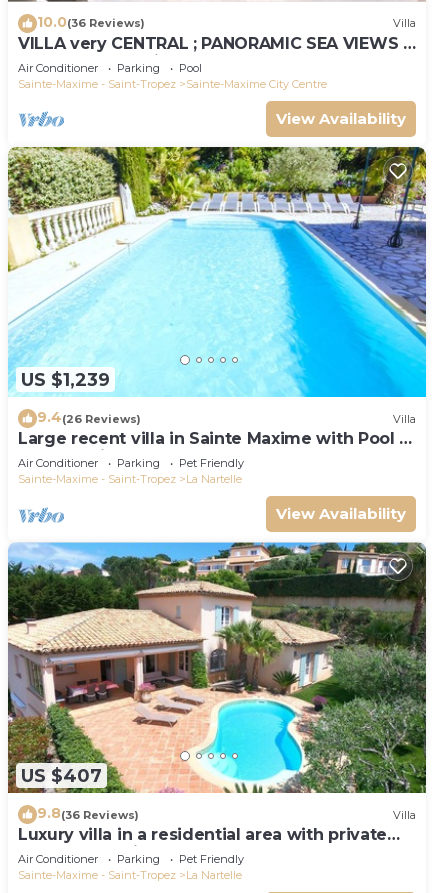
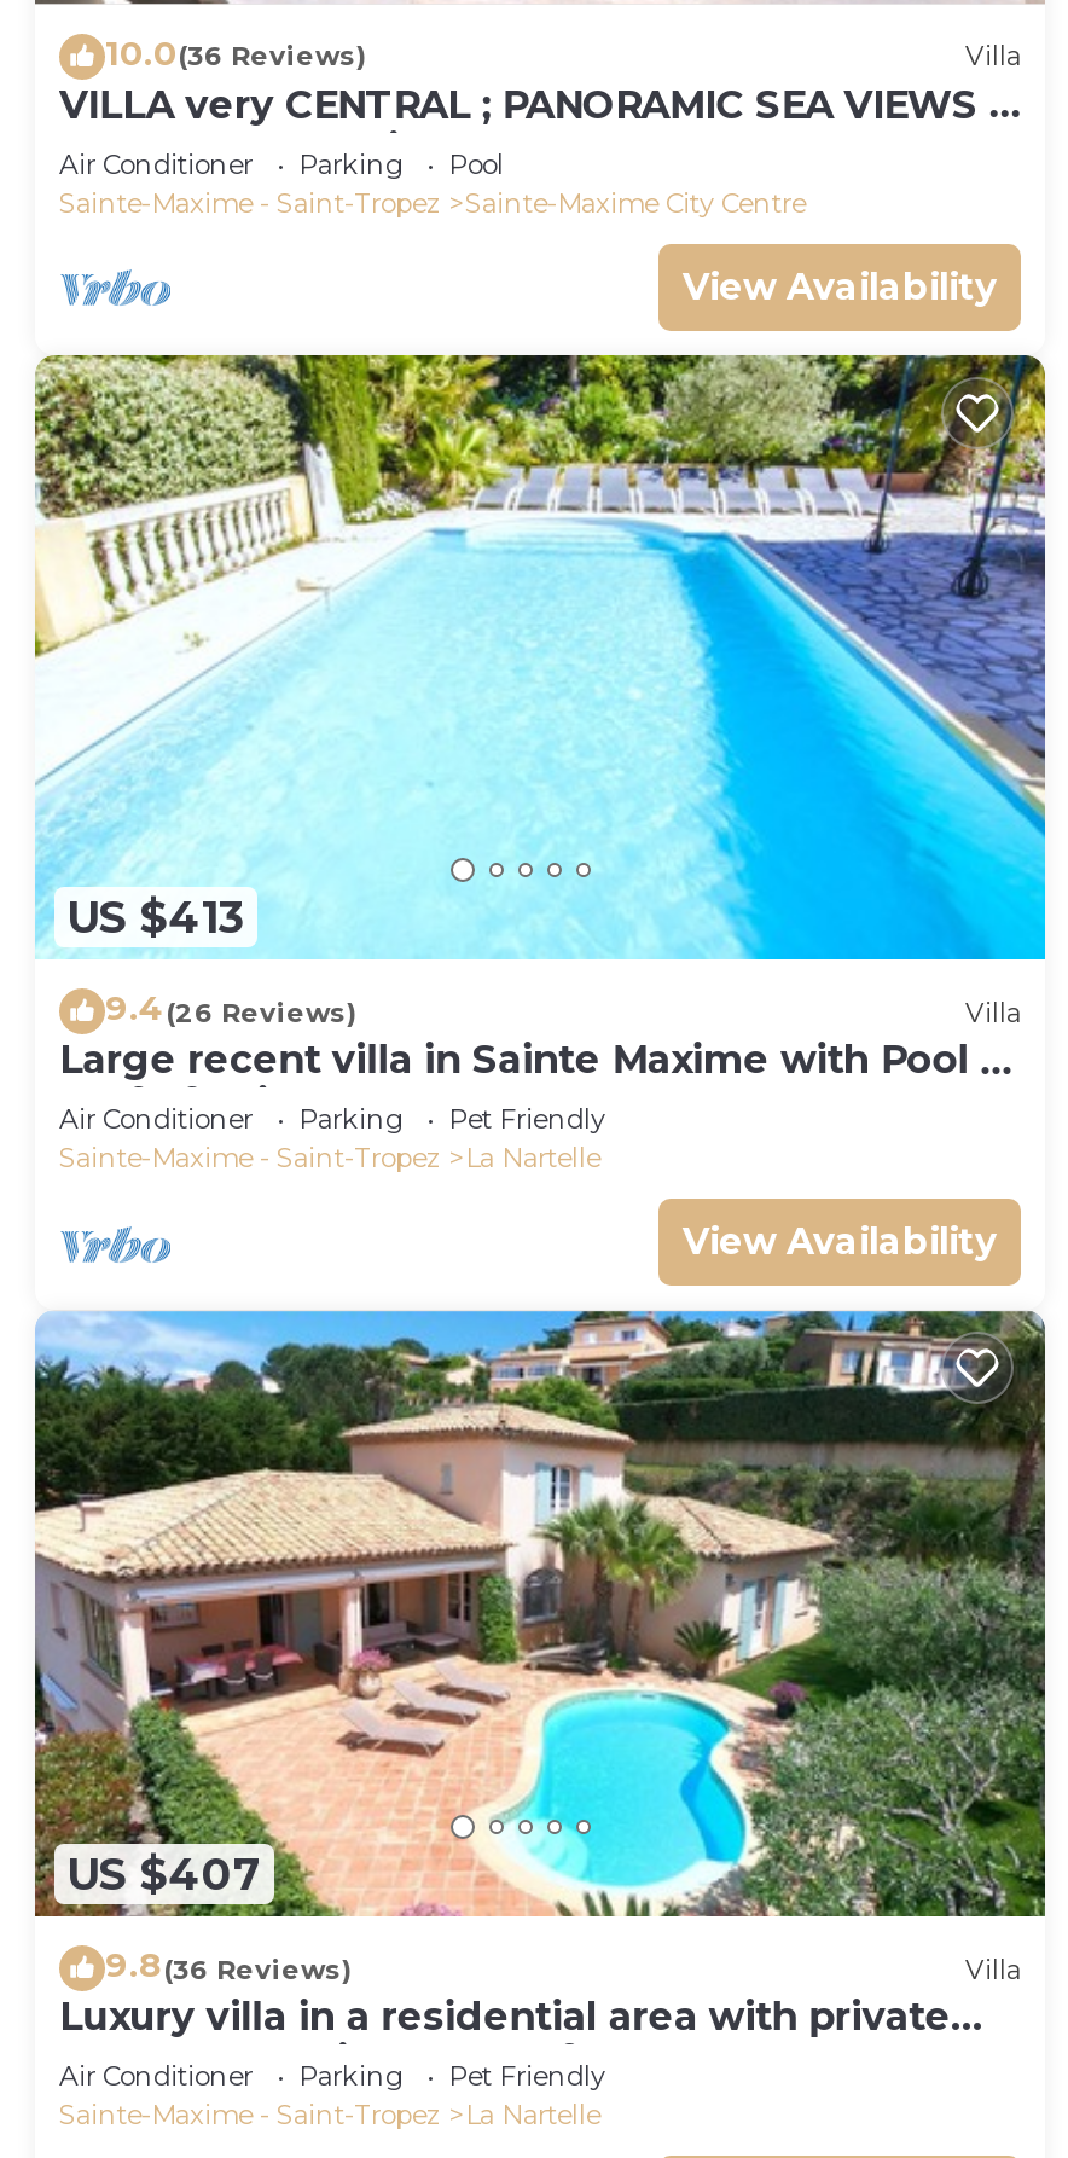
- US $1,239
+ US $413
